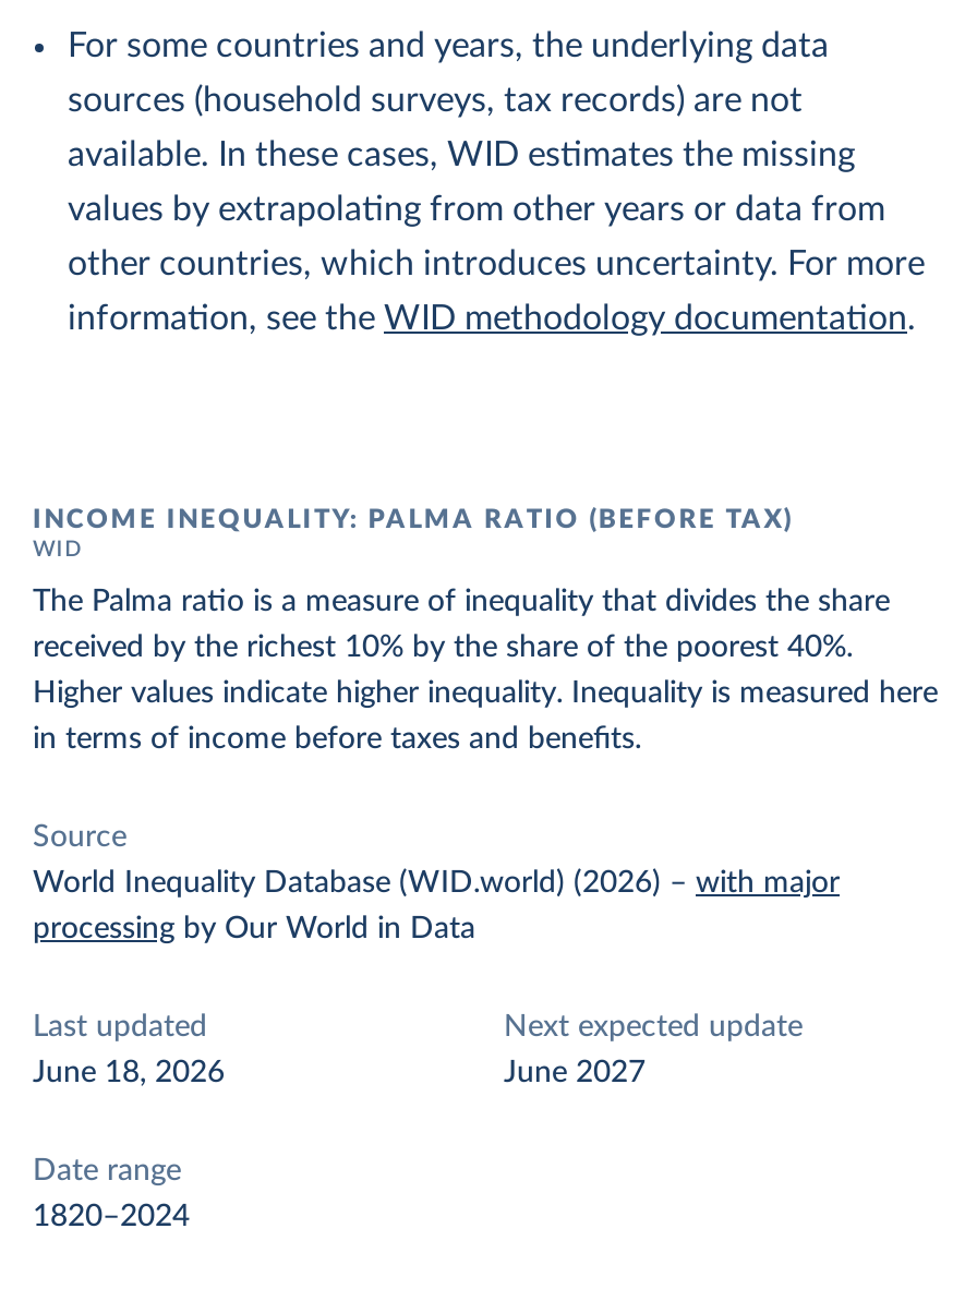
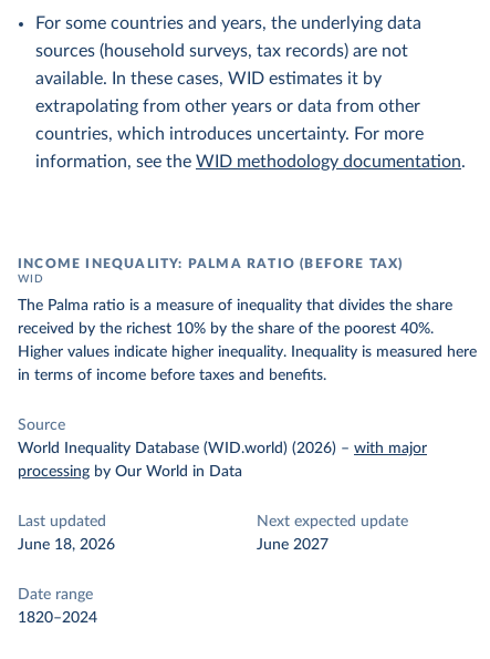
- available. In these cases, WID estimates the missing
+ available. In these cases, WID estimates it by

- values by extrapolating from other years or data from
+ extrapolating from other years or data from other

- other countries, which introduces uncertainty. For more
+ countries, which introduces uncertainty. For more
